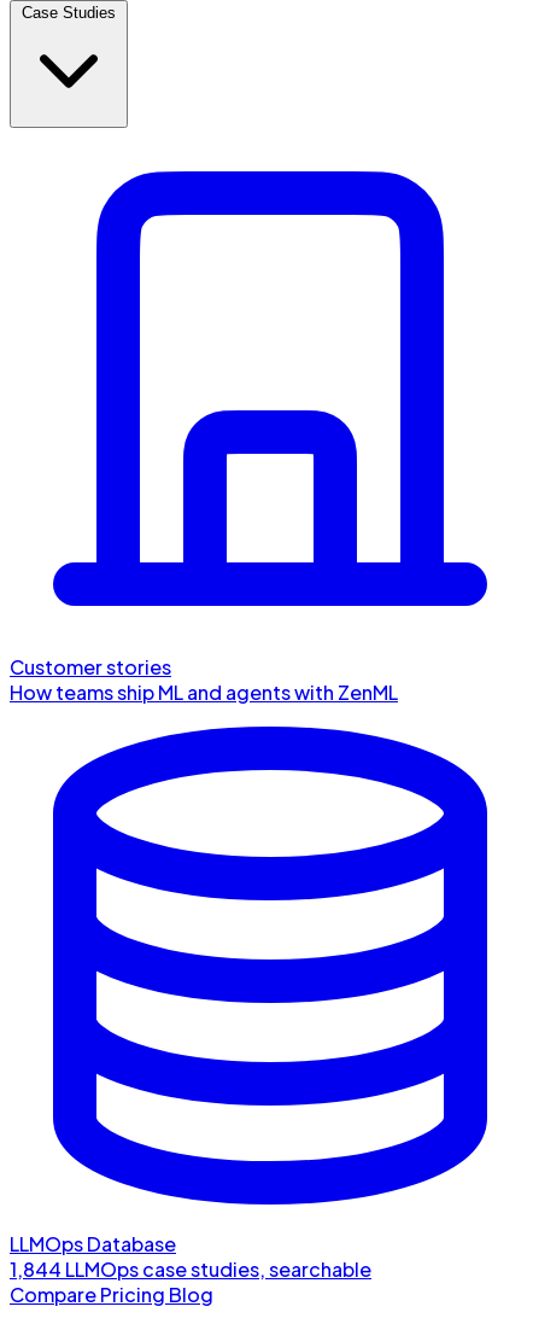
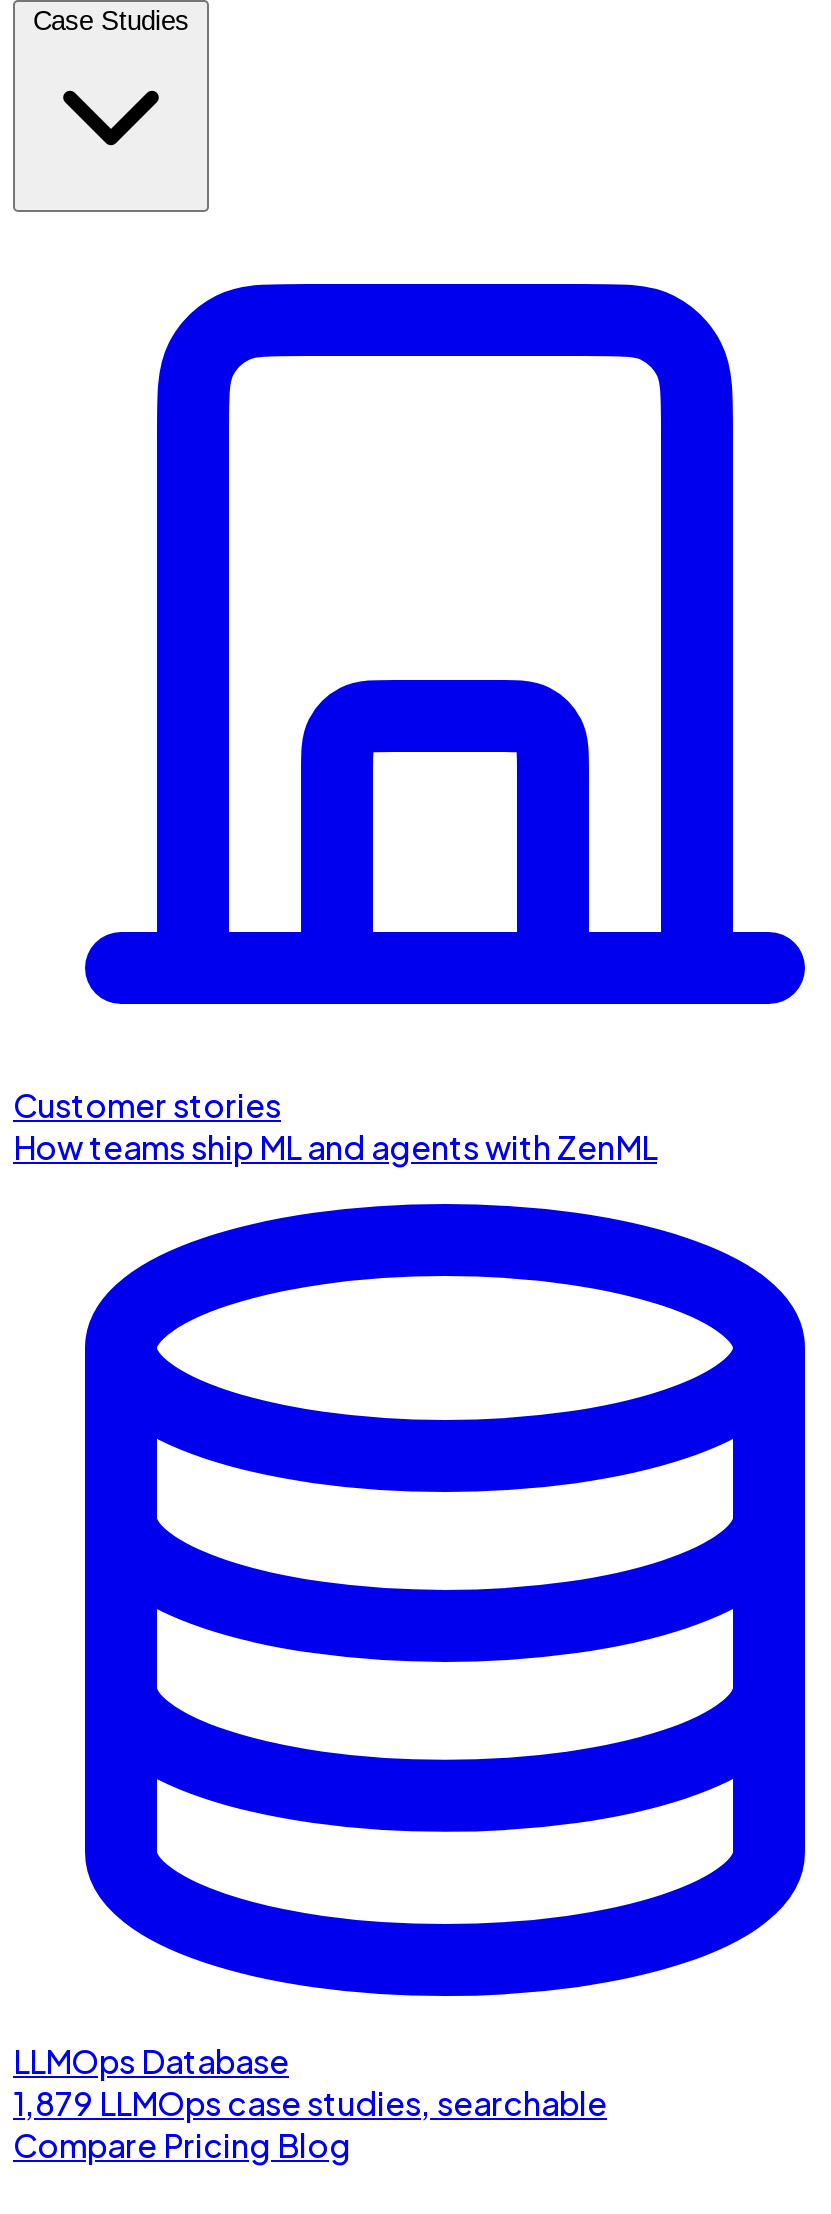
- 1,844 LLMOps case studies, searchable
+ 1,879 LLMOps case studies, searchable
